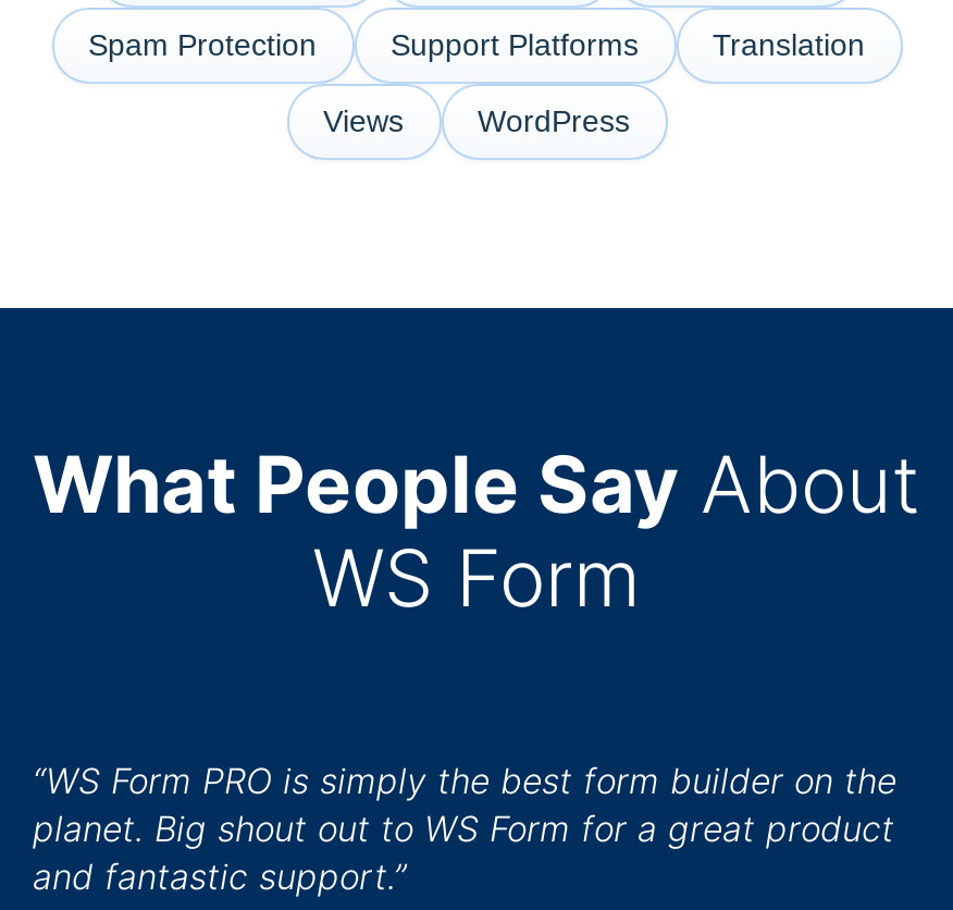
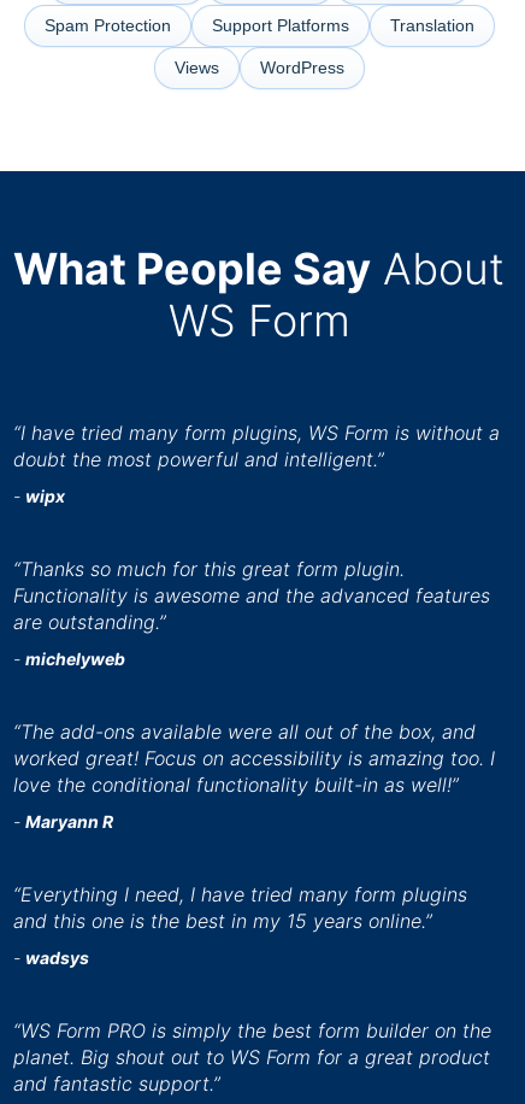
+ “I have tried many form plugins, WS Form is without a
+ doubt the most powerful and intelligent.”
+ - wipx
+ “Thanks so much for this great form plugin.
+ Functionality is awesome and the advanced features
+ are outstanding.”
+ - michelyweb
+ “The add-ons available were all out of the box, and
+ worked great! Focus on accessibility is amazing too. I
+ love the conditional functionality built-in as well!”
+ - Maryann R
+ “Everything I need, I have tried many form plugins
+ and this one is the best in my 15 years online.”
+ - wadsys
